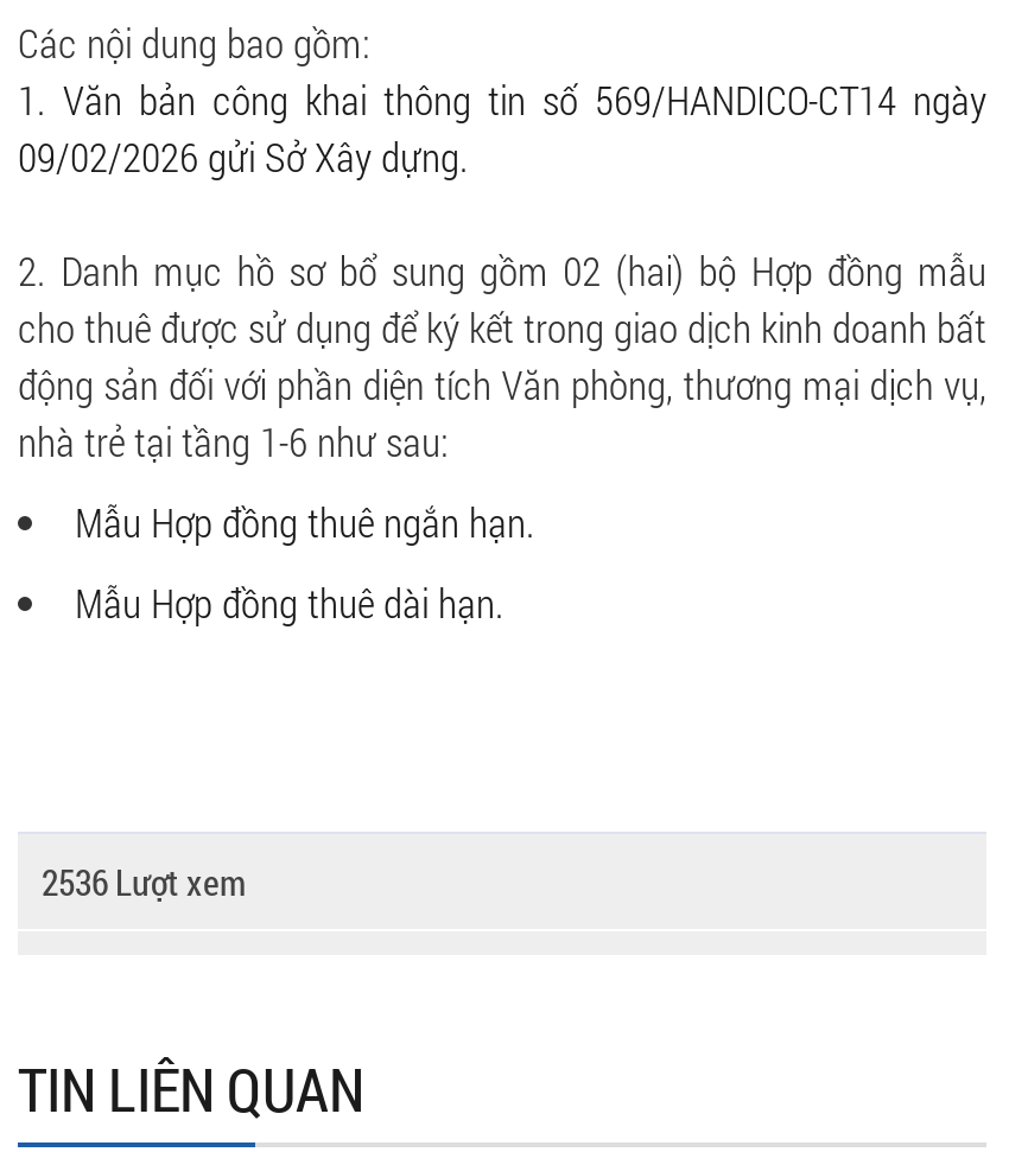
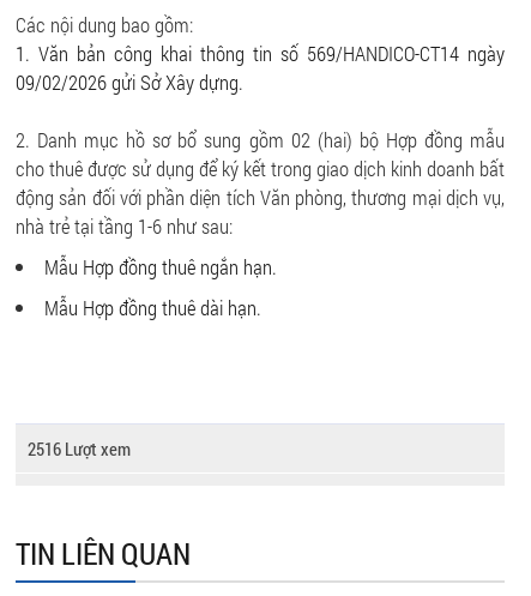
- 2536 Lượt xem
+ 2516 Lượt xem
